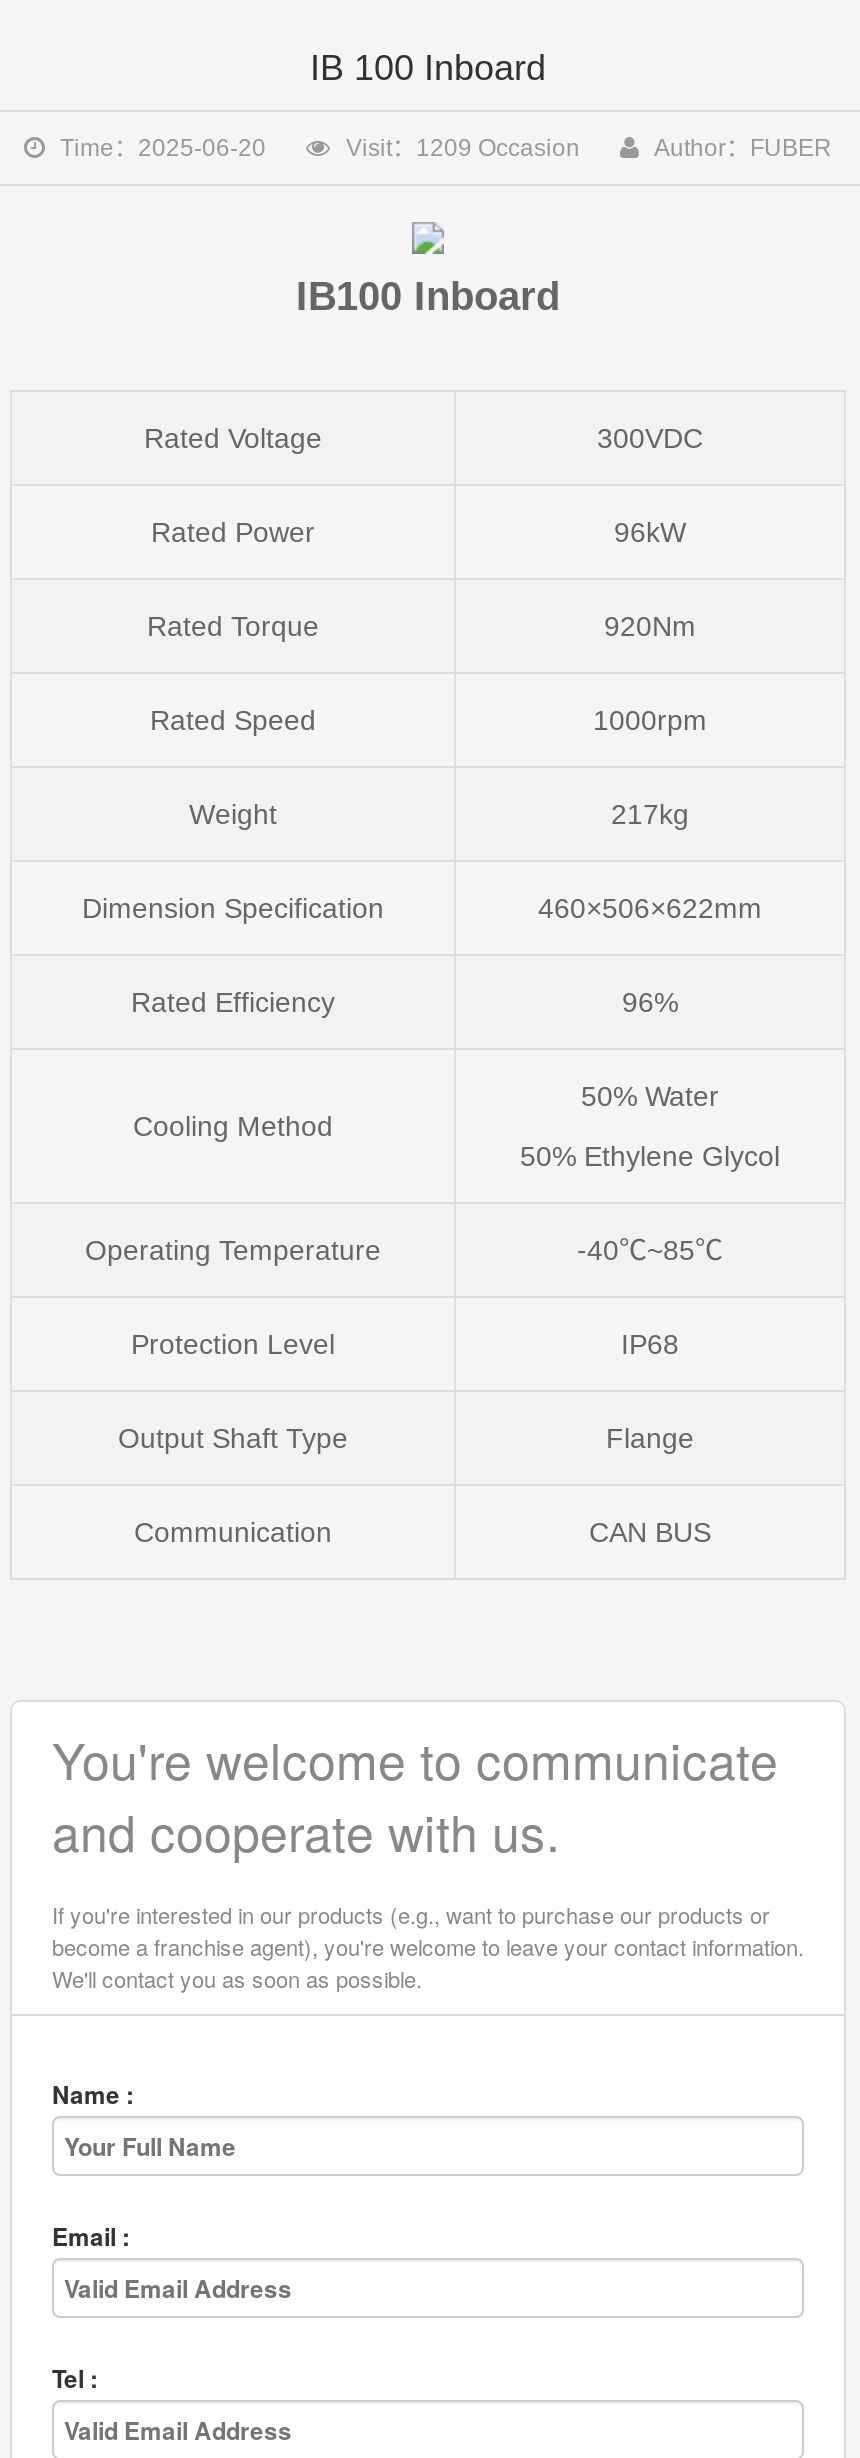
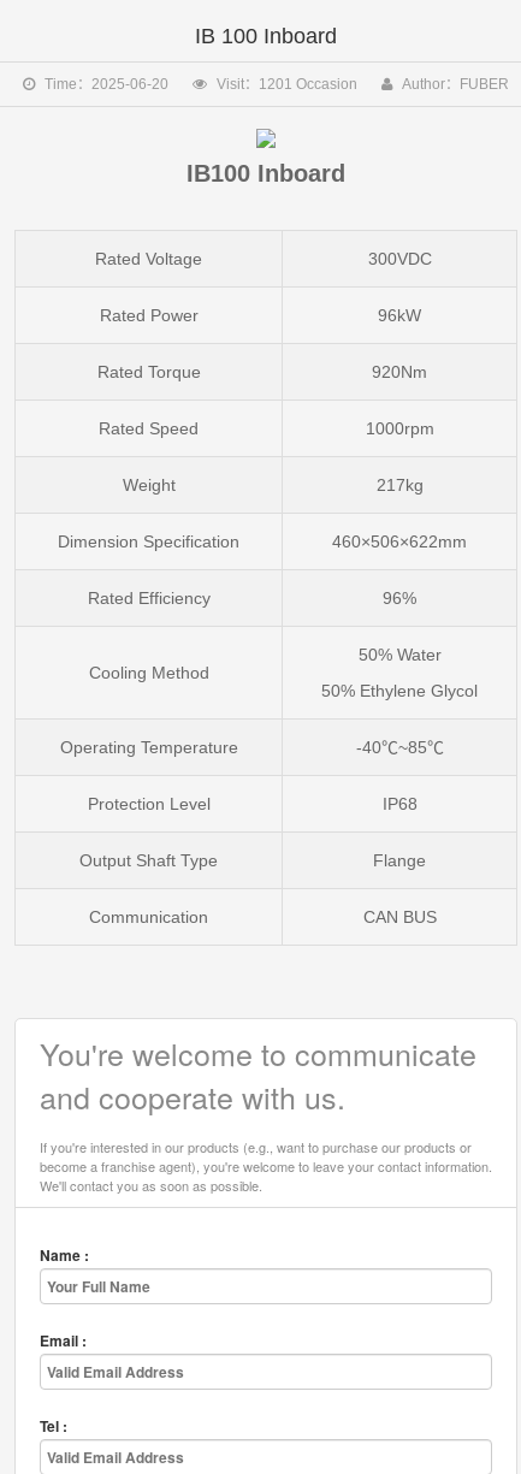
- Visit：1209 Occasion
+ Visit：1201 Occasion
